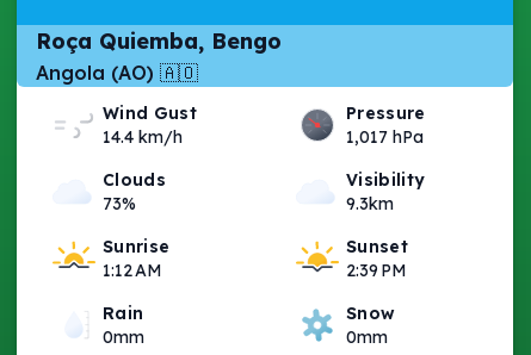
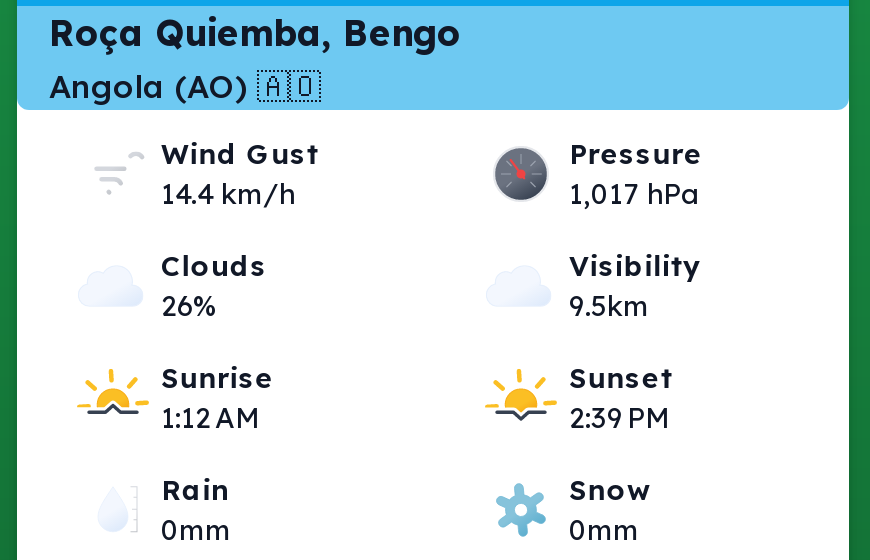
- 73%
+ 26%

- 9.3km
+ 9.5km
